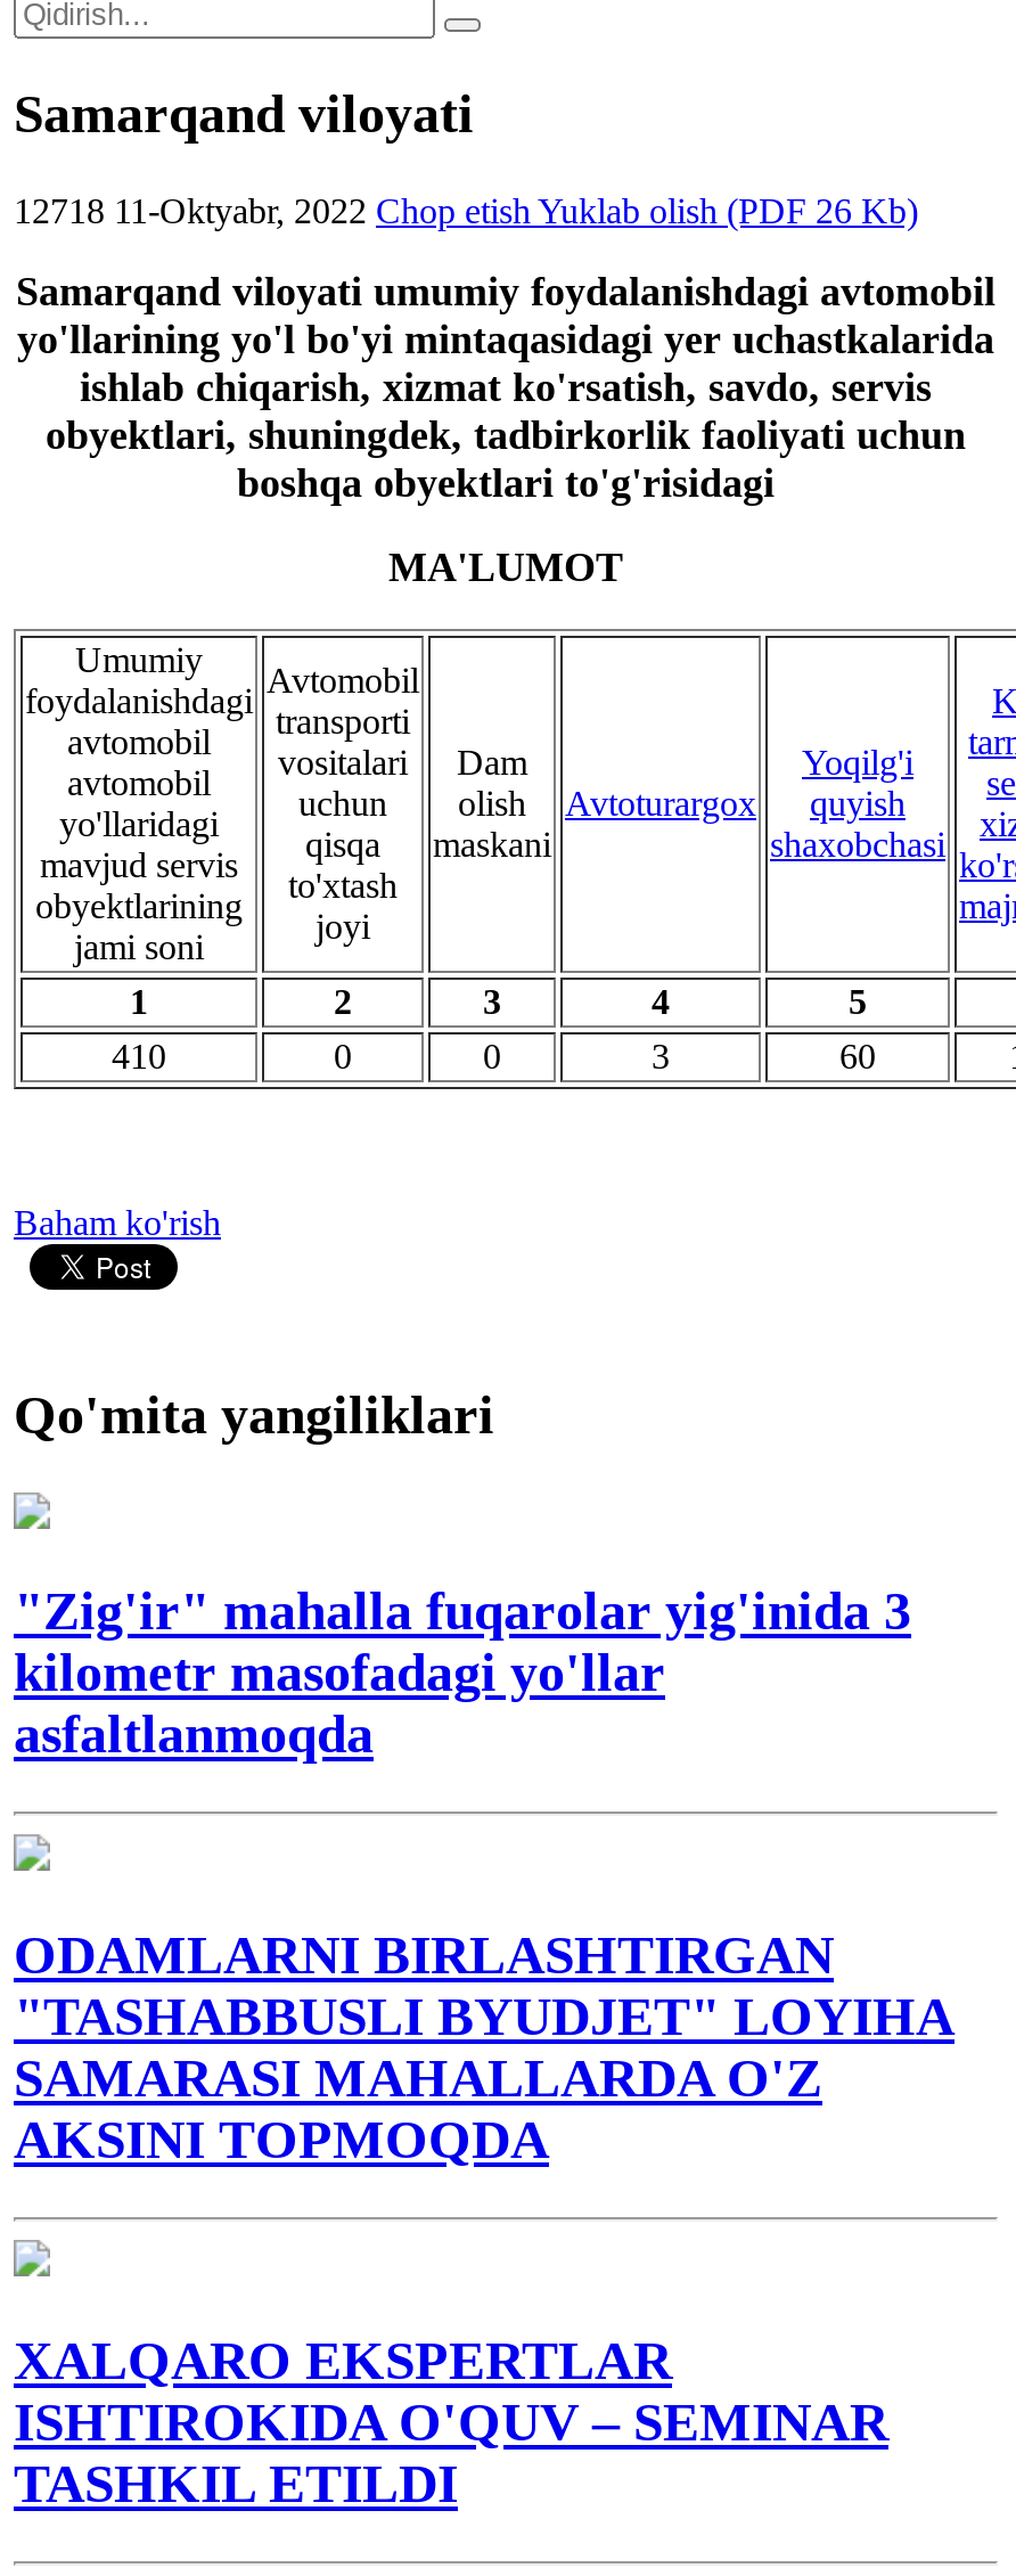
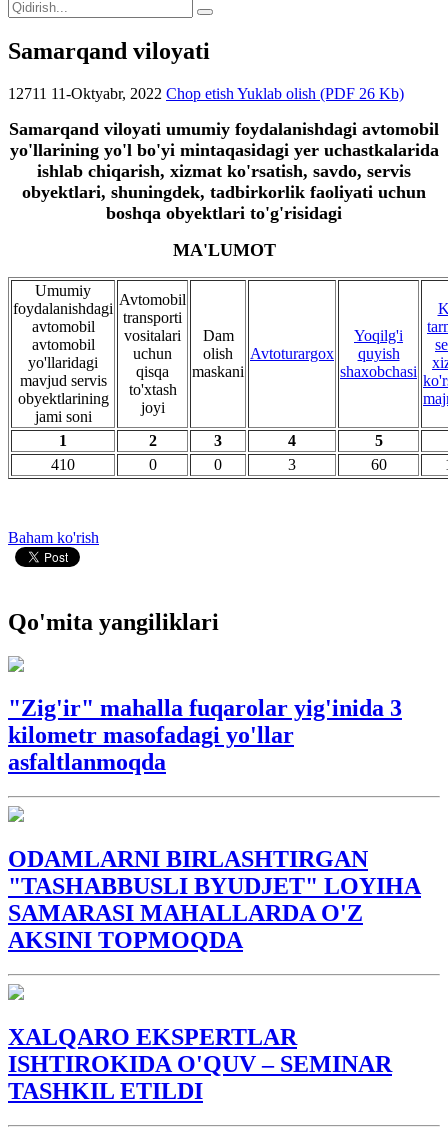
- 12718 11-Oktyabr, 2022 Chop etish Yuklab olish (PDF 26 Kb)
+ 12711 11-Oktyabr, 2022 Chop etish Yuklab olish (PDF 26 Kb)
